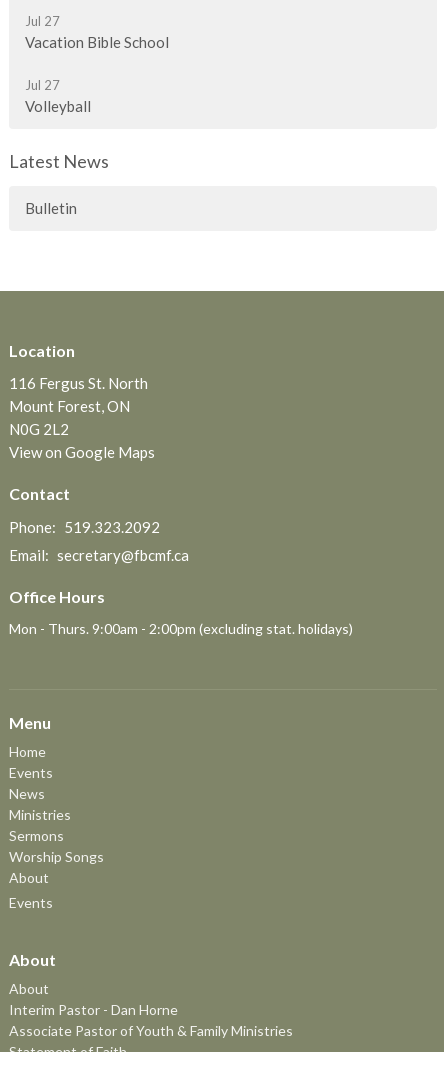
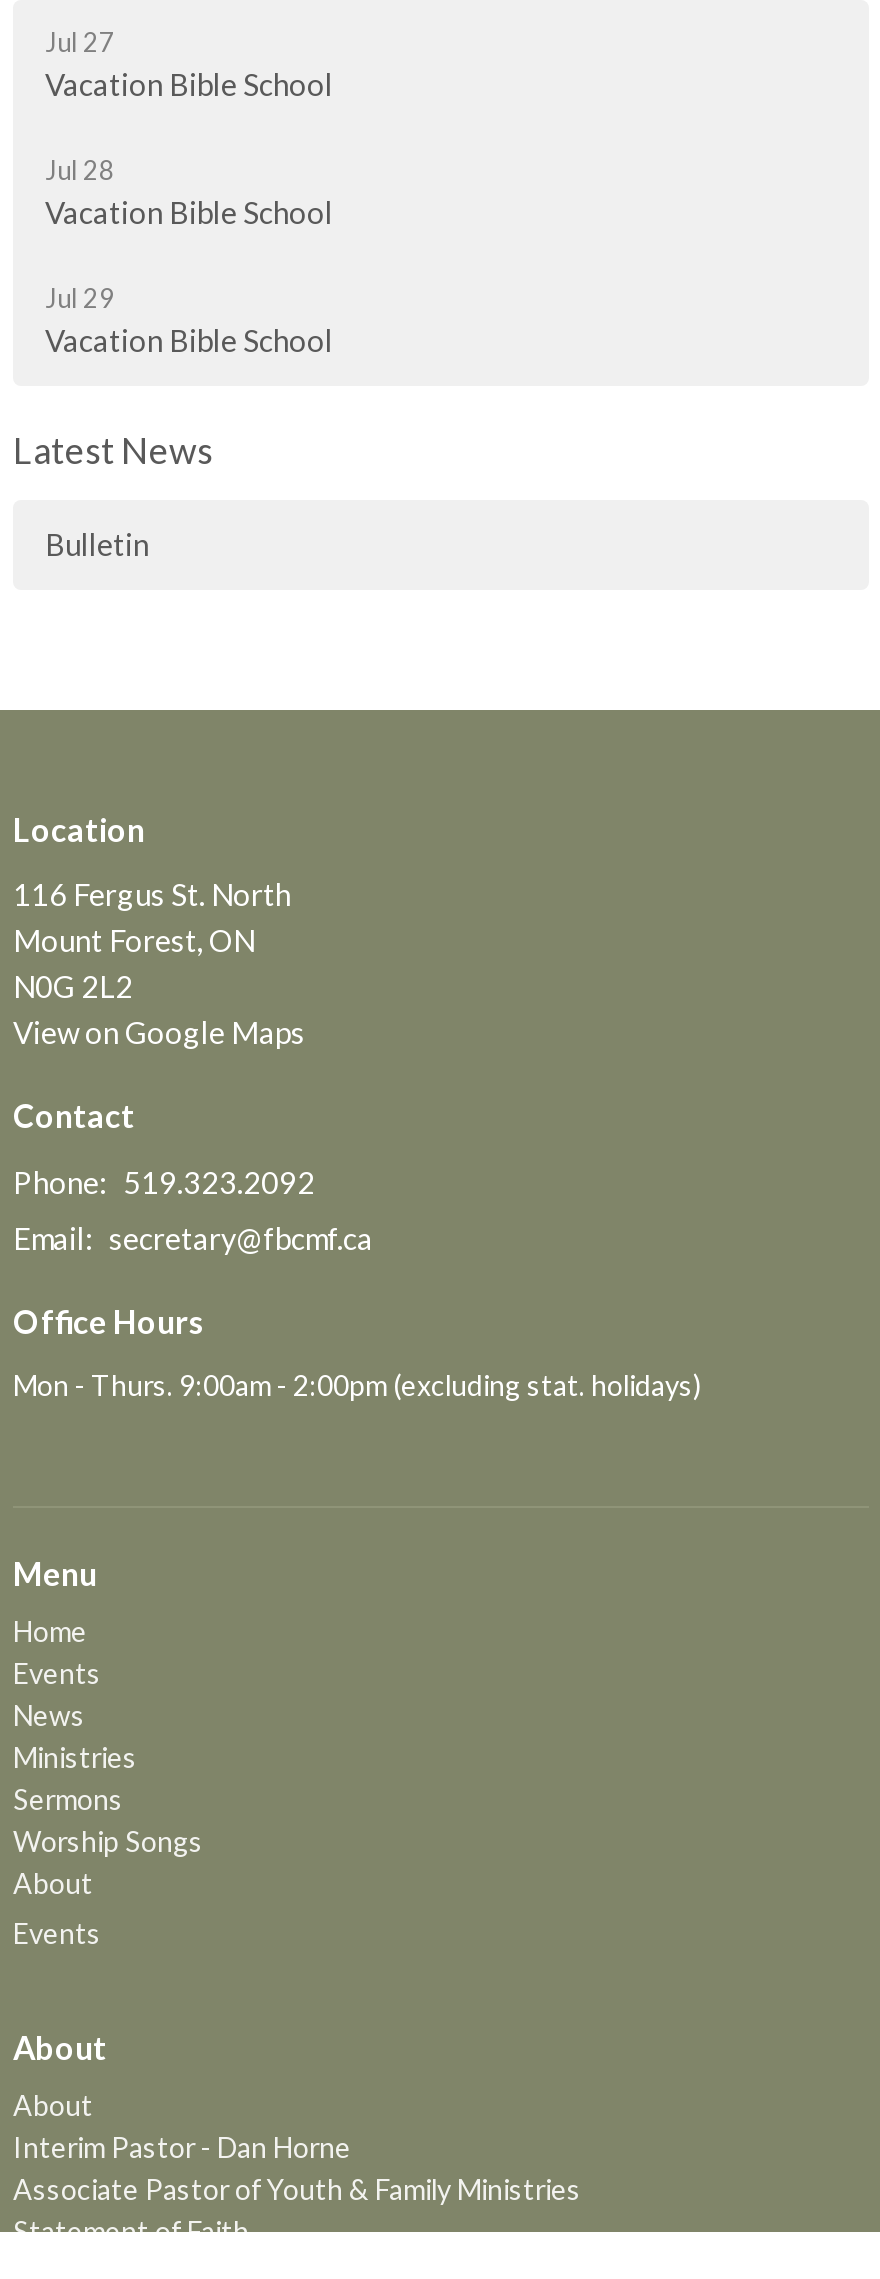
- Jul 27
- Volleyball
+ Jul 28
+ Vacation Bible School
+ Jul 29
+ Vacation Bible School
